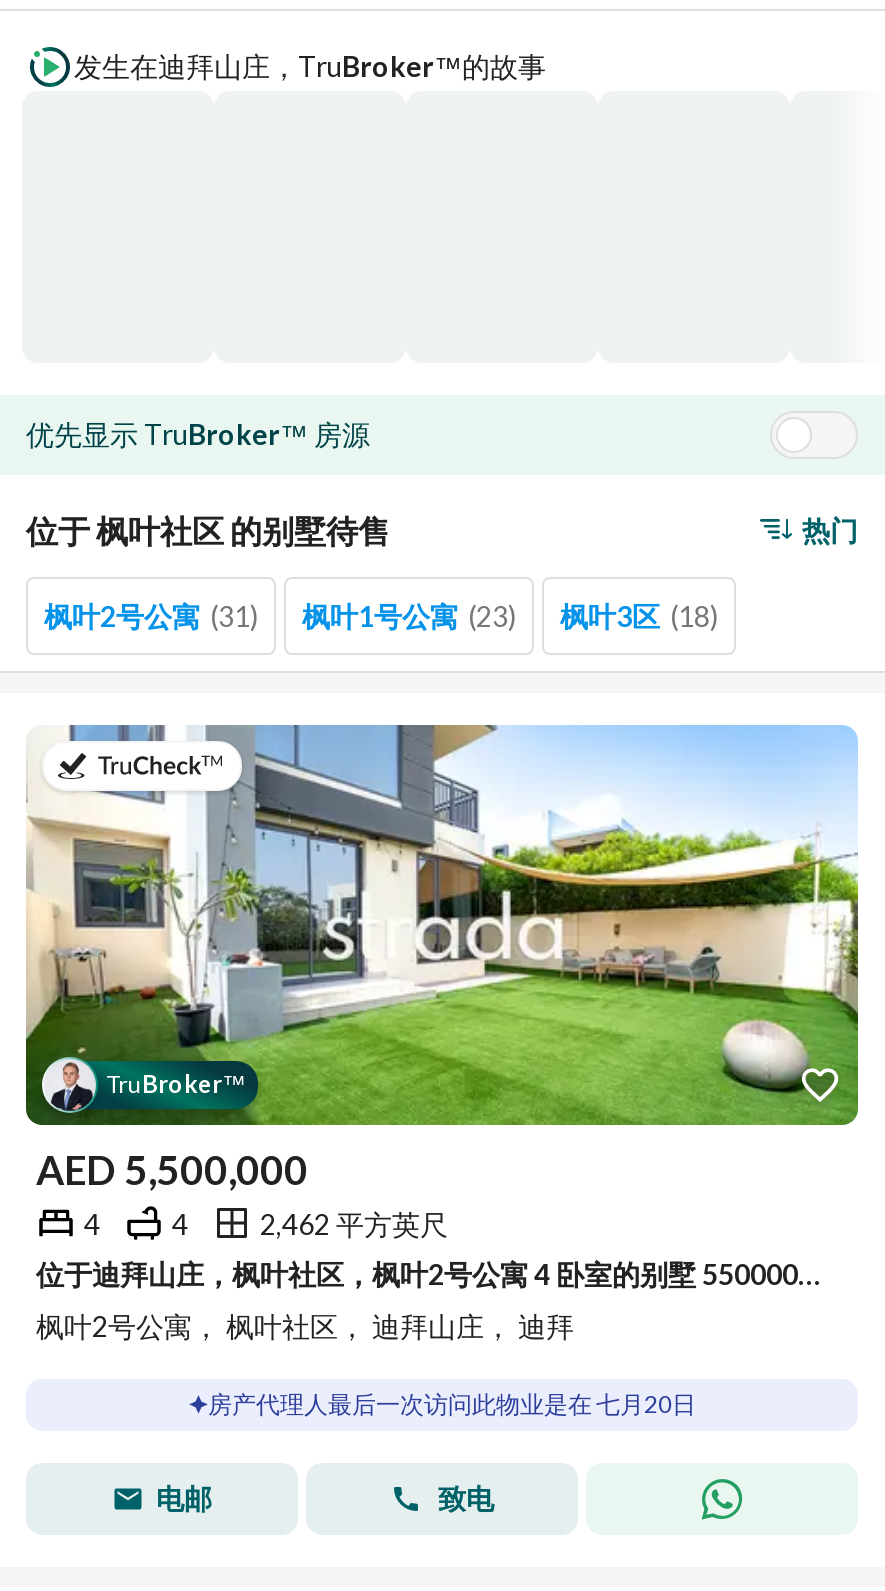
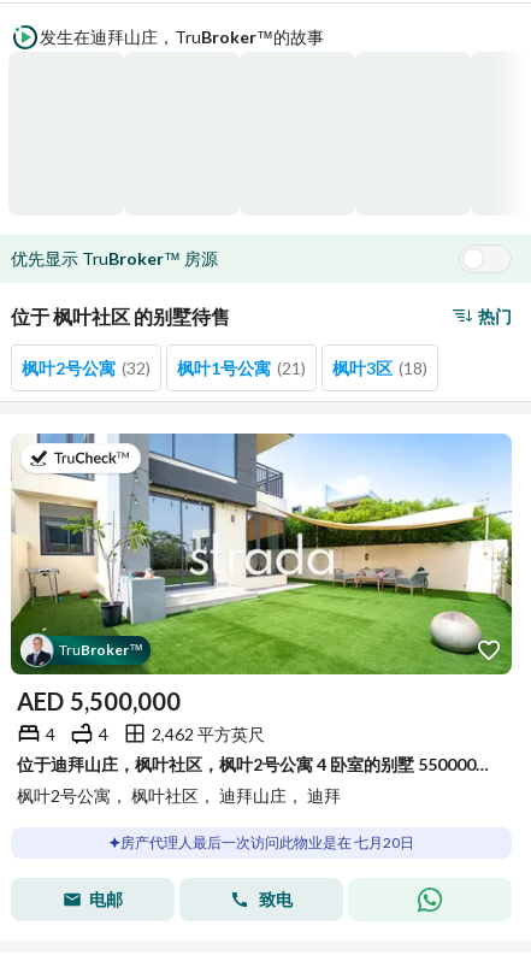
- 枫叶2号公寓 (31)
+ 枫叶2号公寓 (32)

- 枫叶1号公寓 (23)
+ 枫叶1号公寓 (21)
